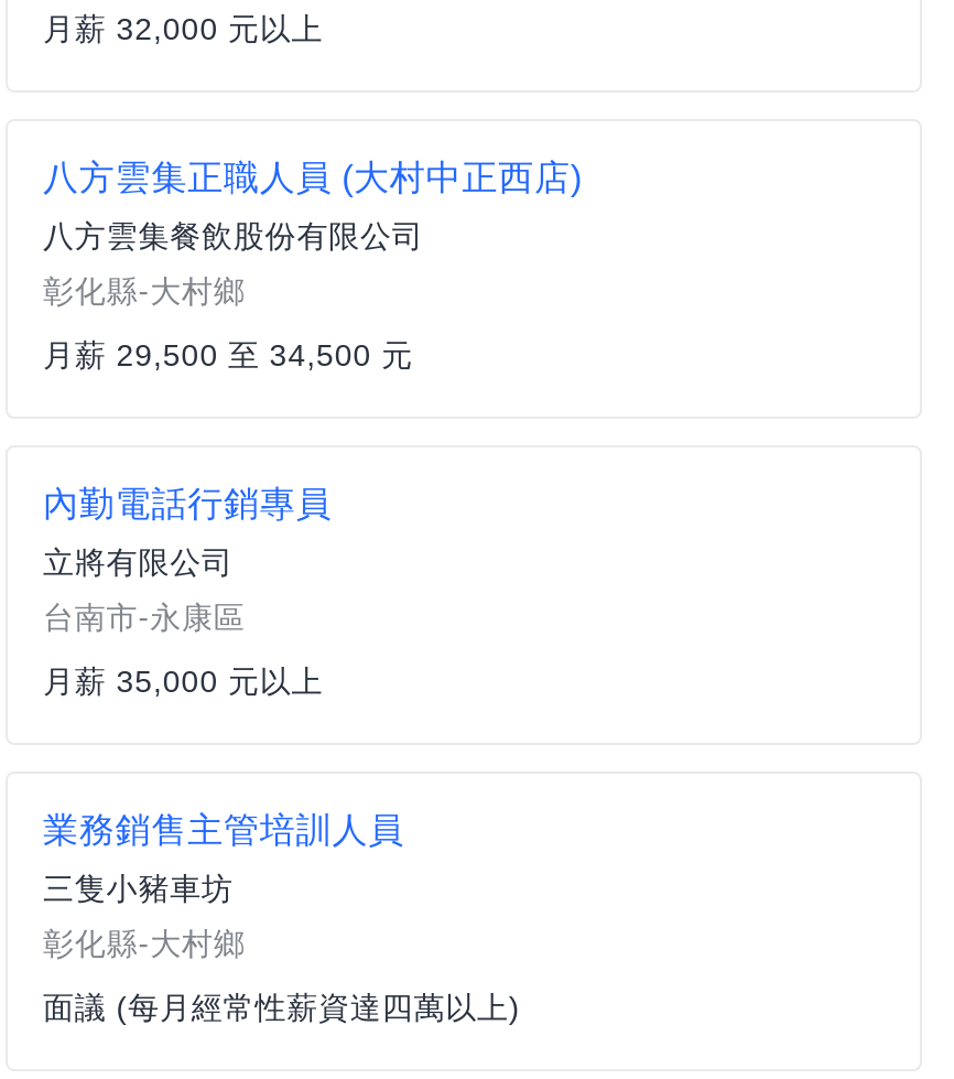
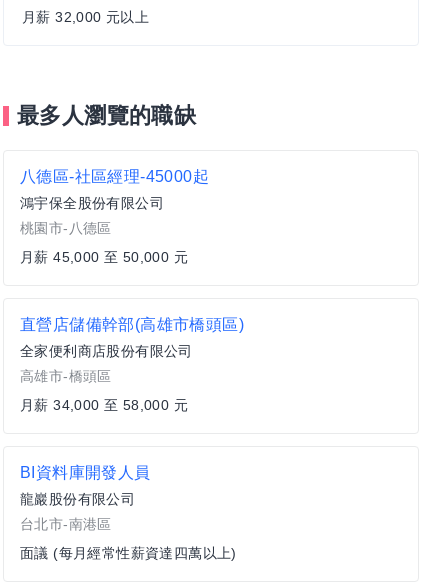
- 八方雲集正職人員 (大村中正西店)
- 八方雲集餐飲股份有限公司
- 彰化縣-大村鄉
- 月薪 29,500 至 34,500 元
+ 最多人瀏覽的職缺
+ 八德區-社區經理-45000起
+ 鴻宇保全股份有限公司
+ 桃園市-八德區
+ 月薪 45,000 至 50,000 元

- 內勤電話行銷專員
- 立將有限公司
- 台南市-永康區
- 月薪 35,000 元以上
+ 直營店儲備幹部(高雄市橋頭區)
+ 全家便利商店股份有限公司
+ 高雄市-橋頭區
+ 月薪 34,000 至 58,000 元

- 業務銷售主管培訓人員
- 三隻小豬車坊
- 彰化縣-大村鄉
+ BI資料庫開發人員
+ 龍巖股份有限公司
+ 台北市-南港區
